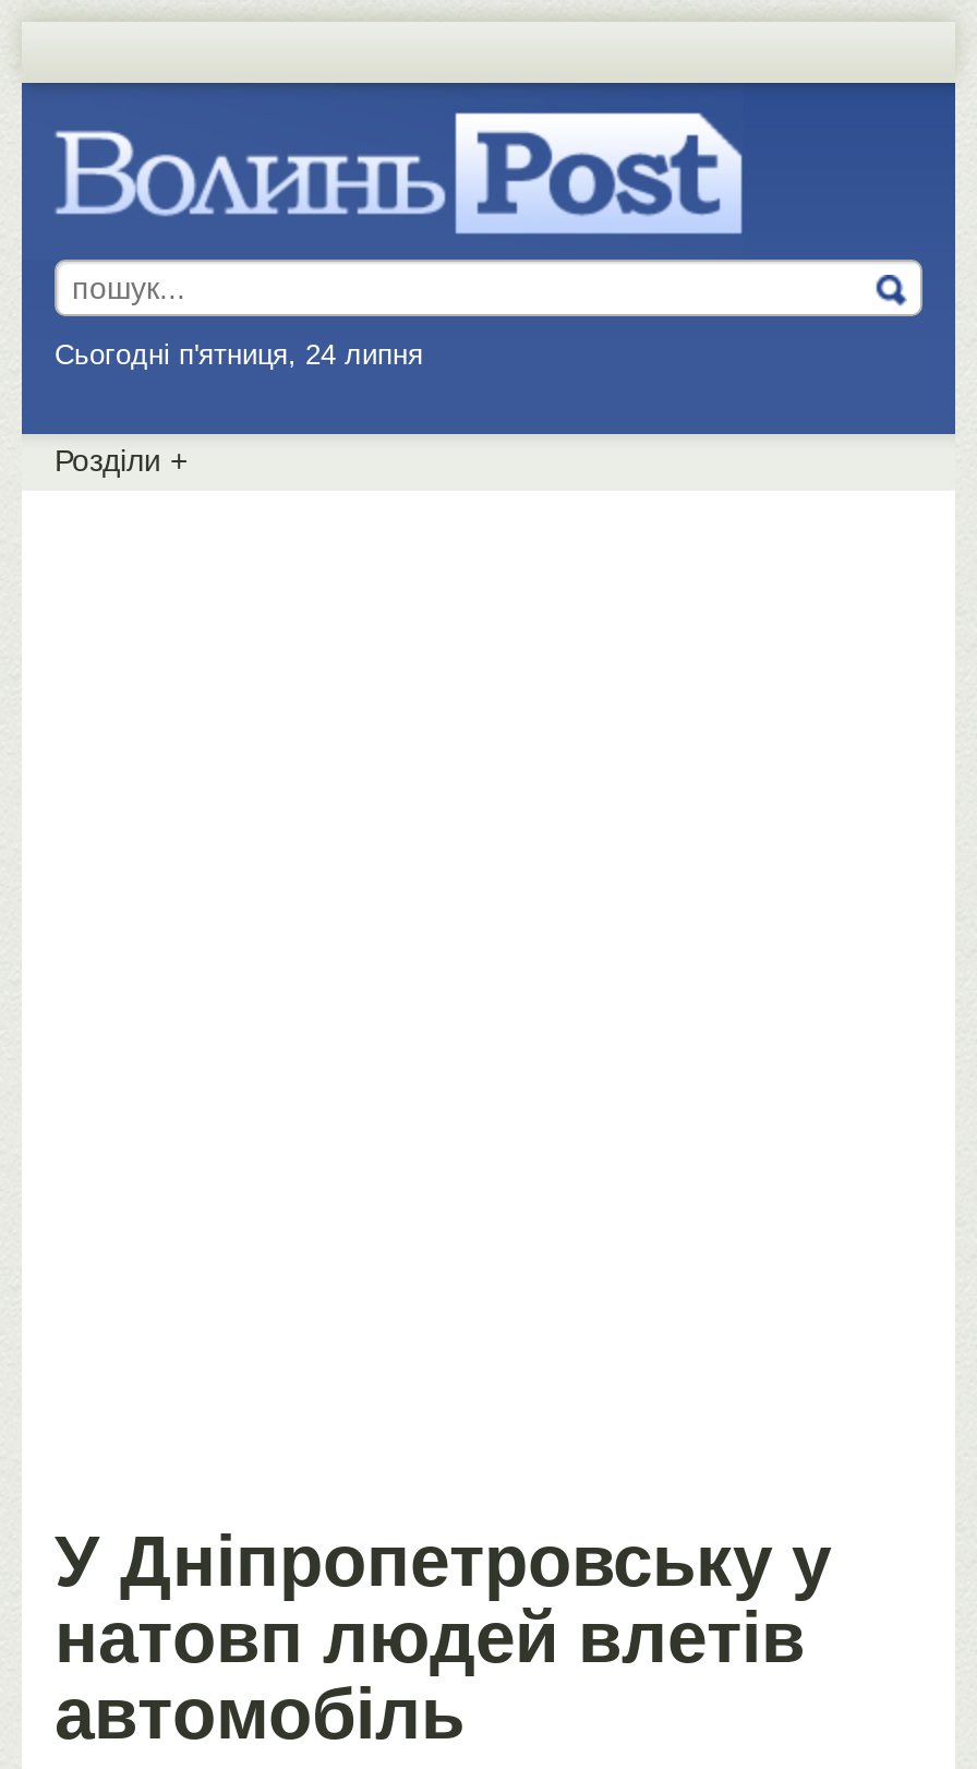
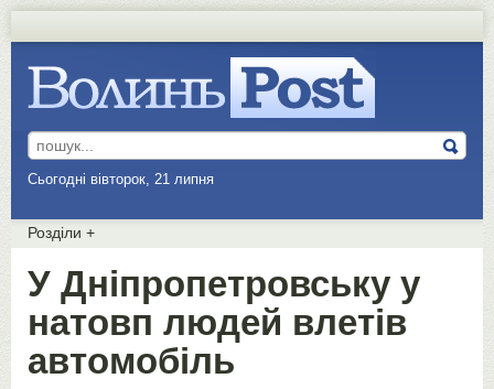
- Сьогодні п'ятниця, 24 липня
+ Сьогодні вівторок, 21 липня
